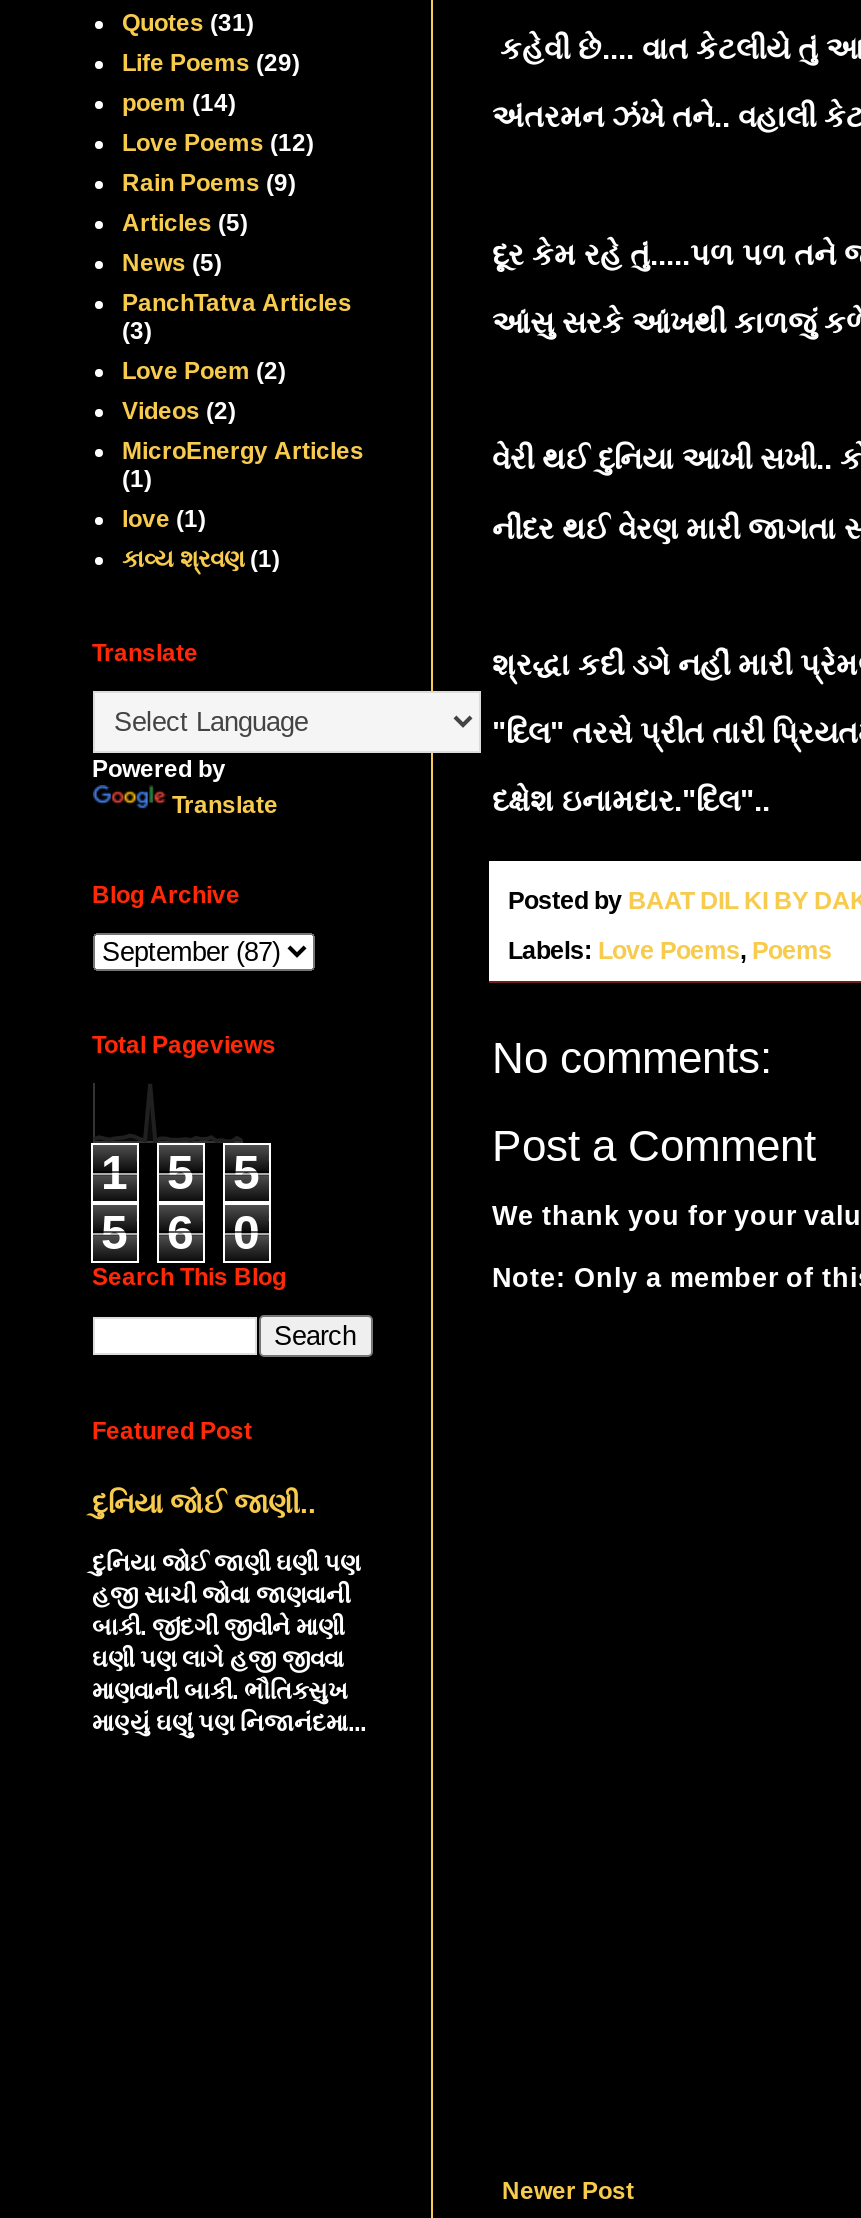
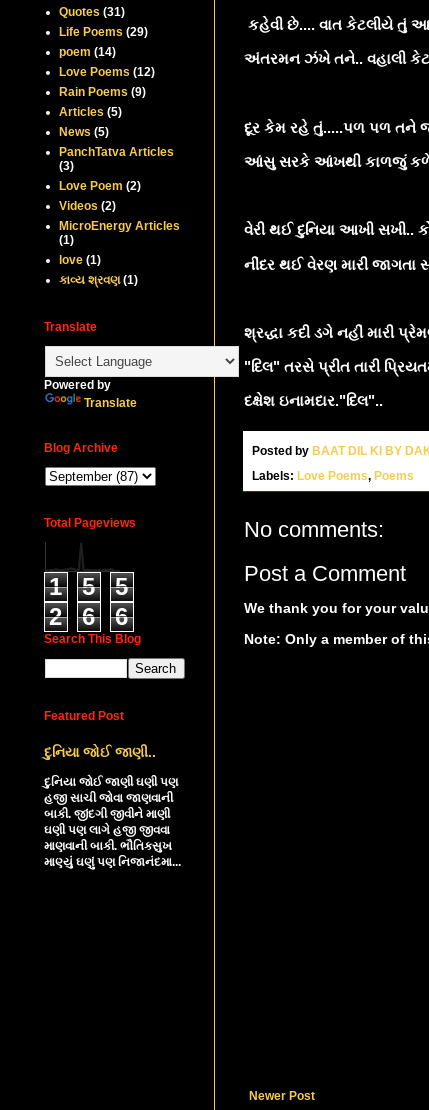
- 5
+ 2

- 0
+ 6
